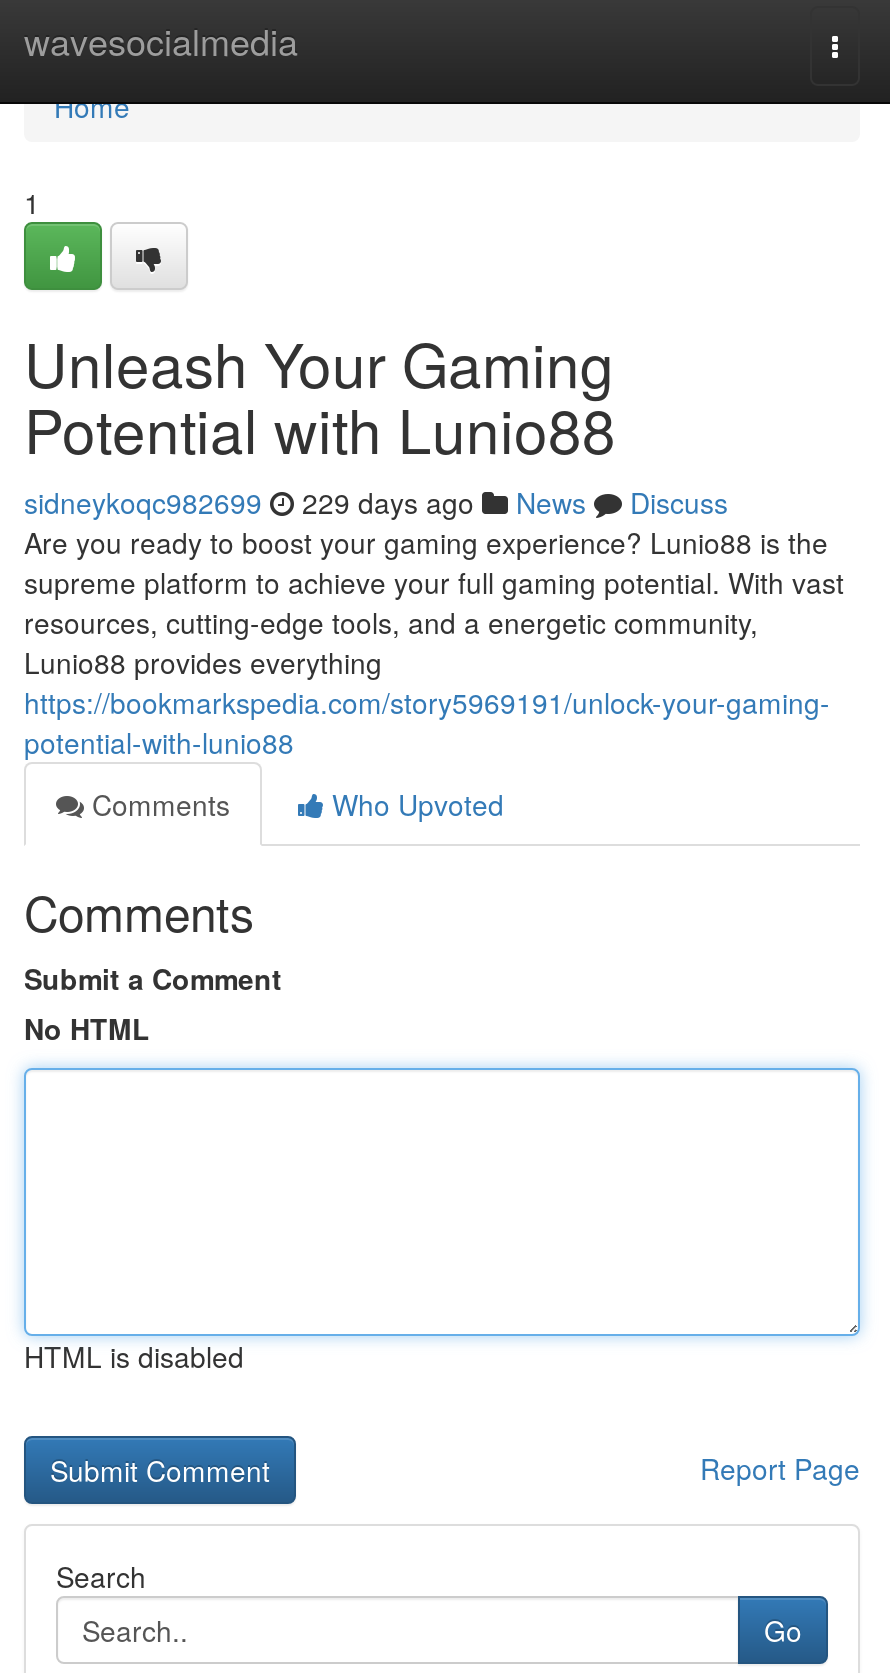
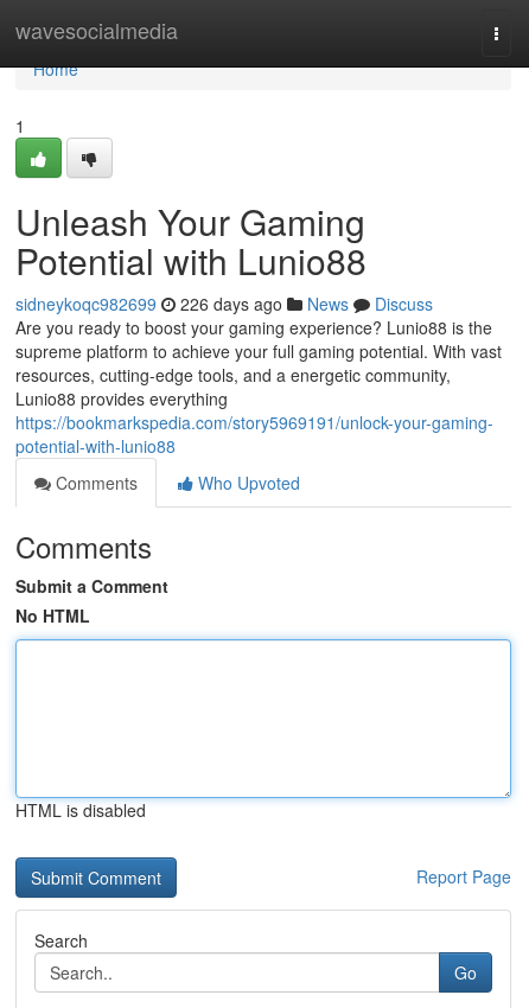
- sidneykoqc982699 229 days ago News Discuss
+ sidneykoqc982699 226 days ago News Discuss
